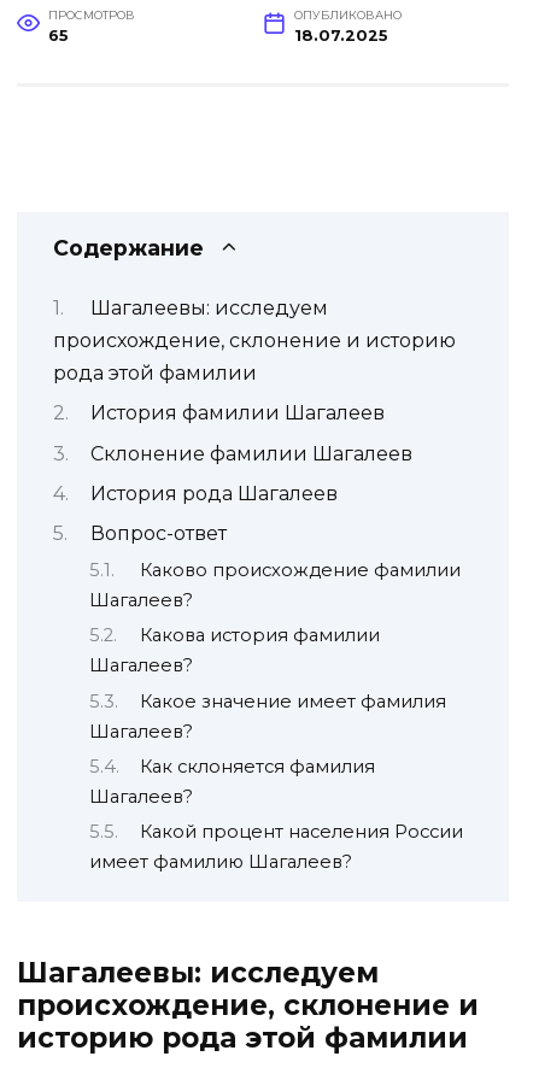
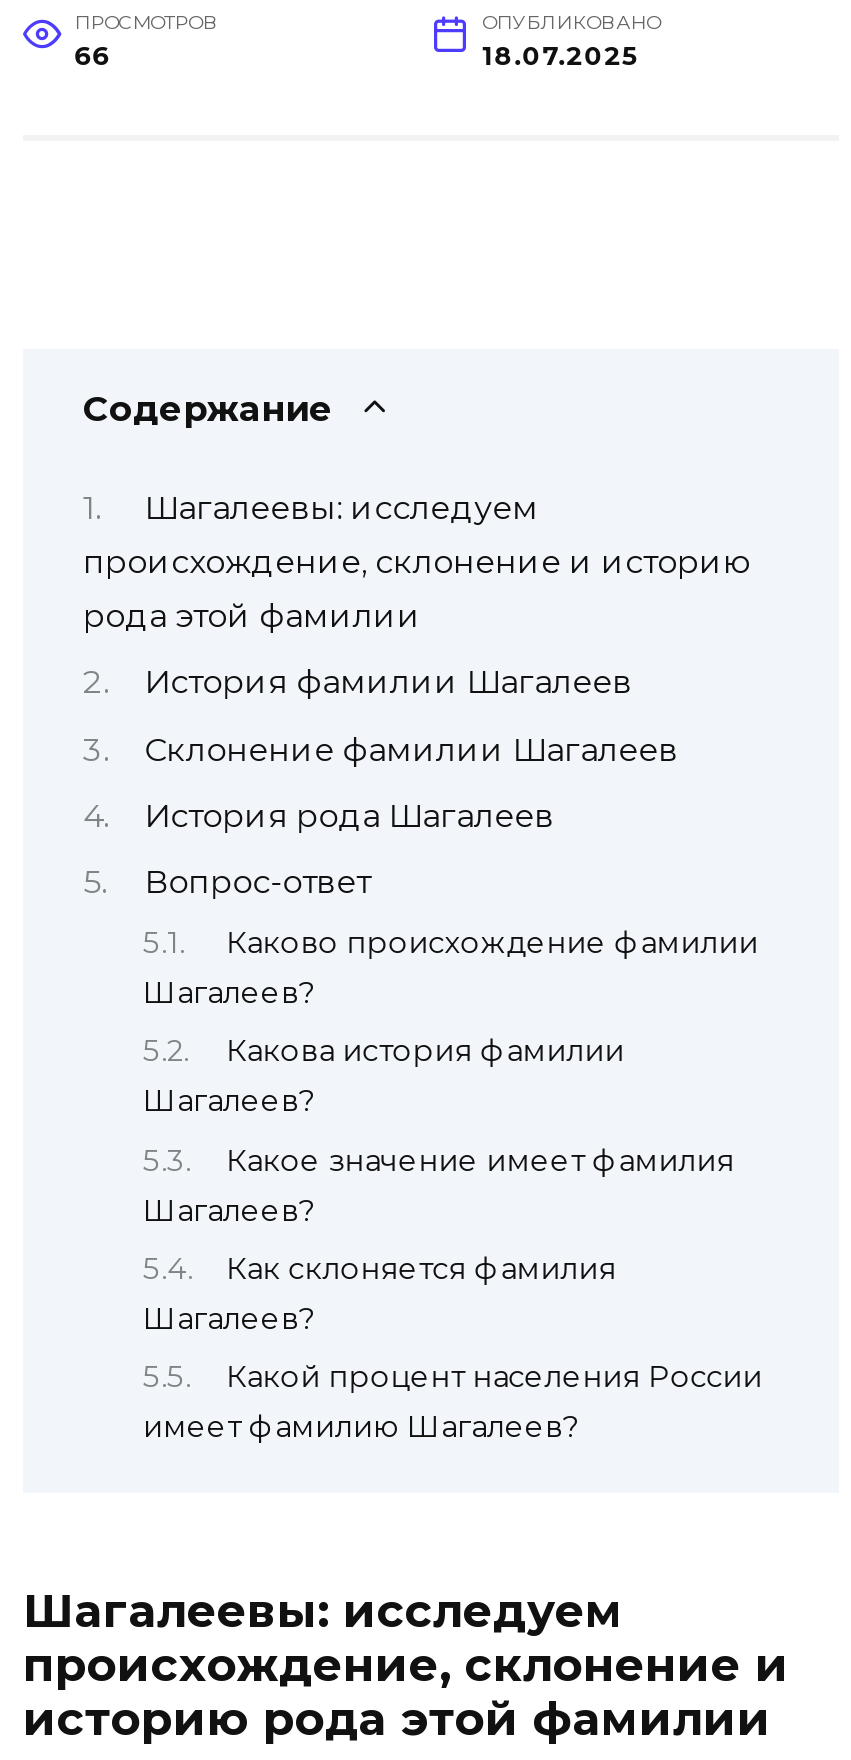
- 65
+ 66
